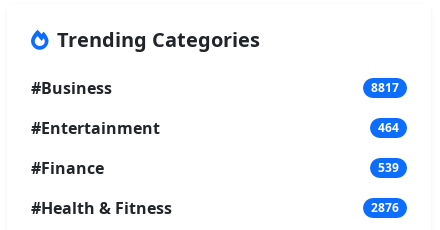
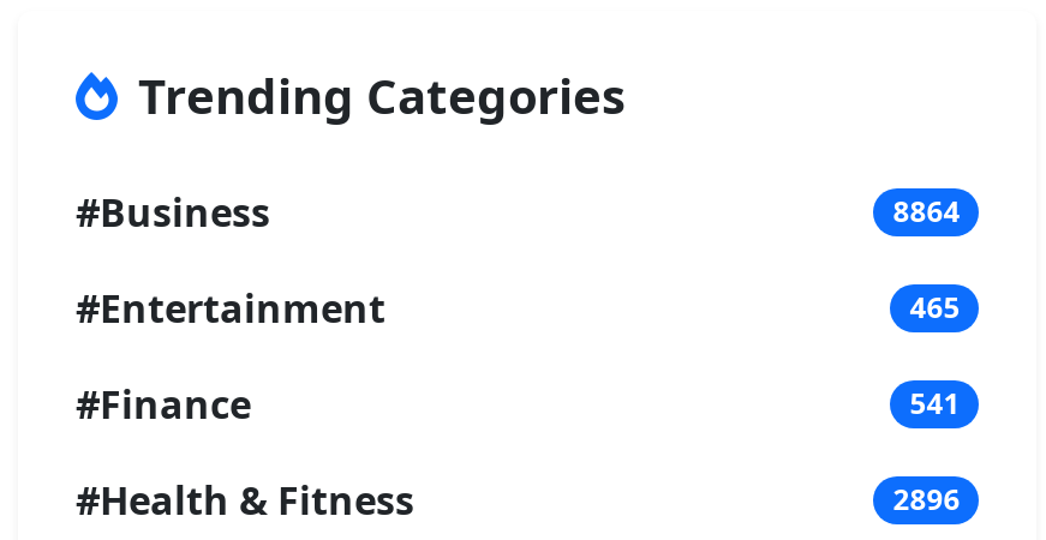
- 8817
+ 8864

- 464
+ 465

- 539
+ 541

- 2876
+ 2896
